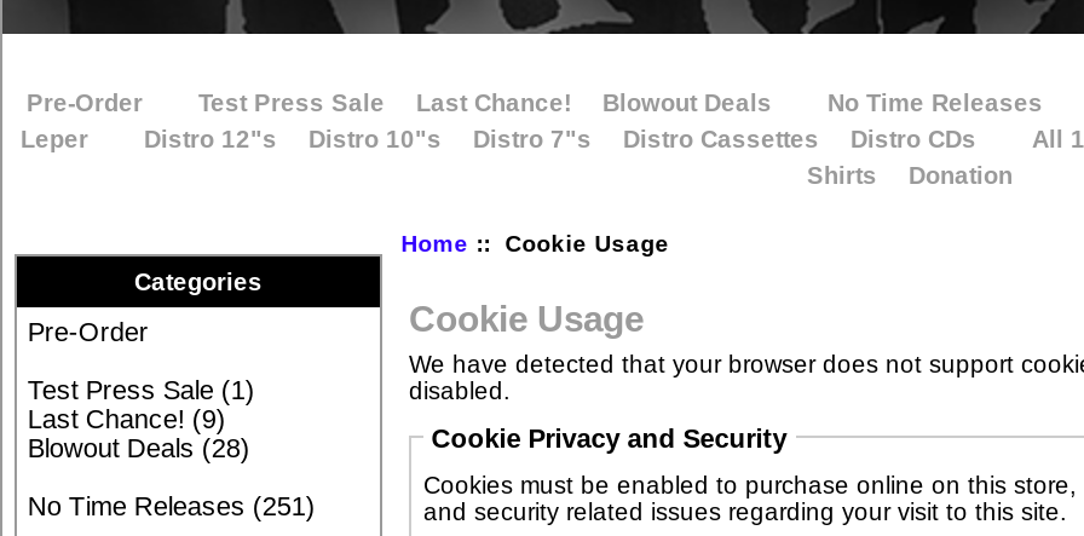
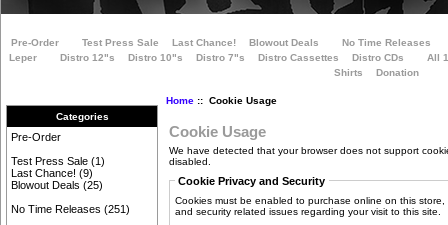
- Blowout Deals(28)
+ Blowout Deals(25)
